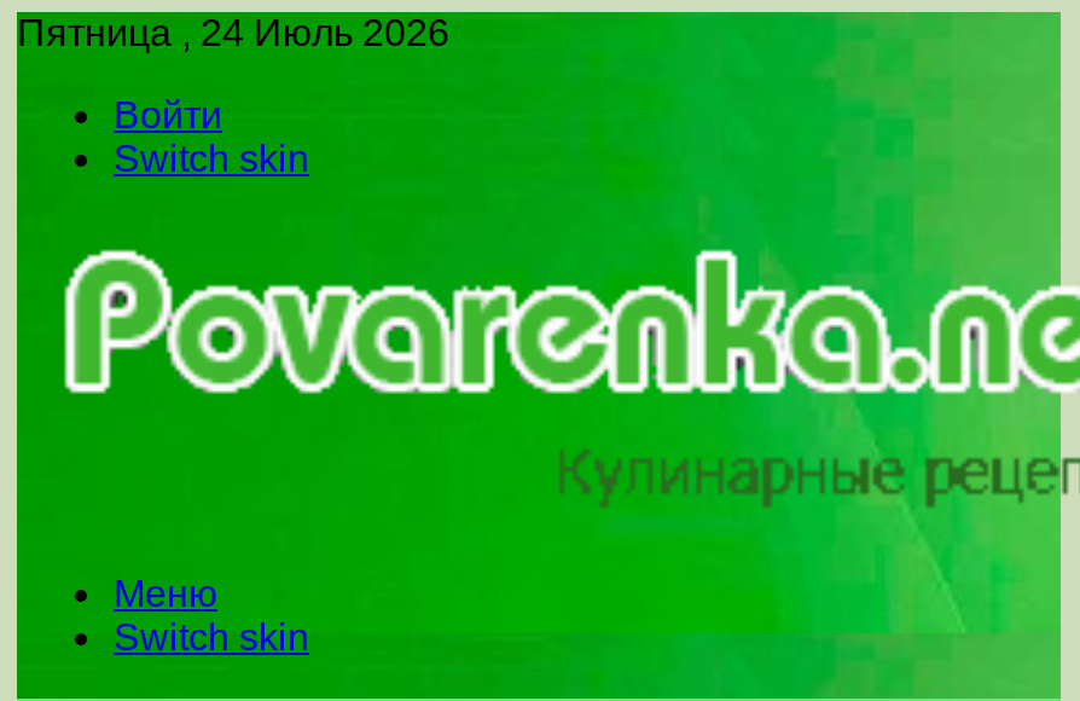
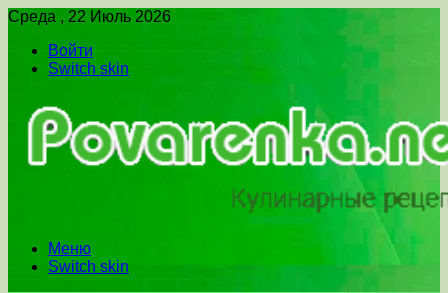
- Пятница , 24 Июль 2026
+ Среда , 22 Июль 2026
